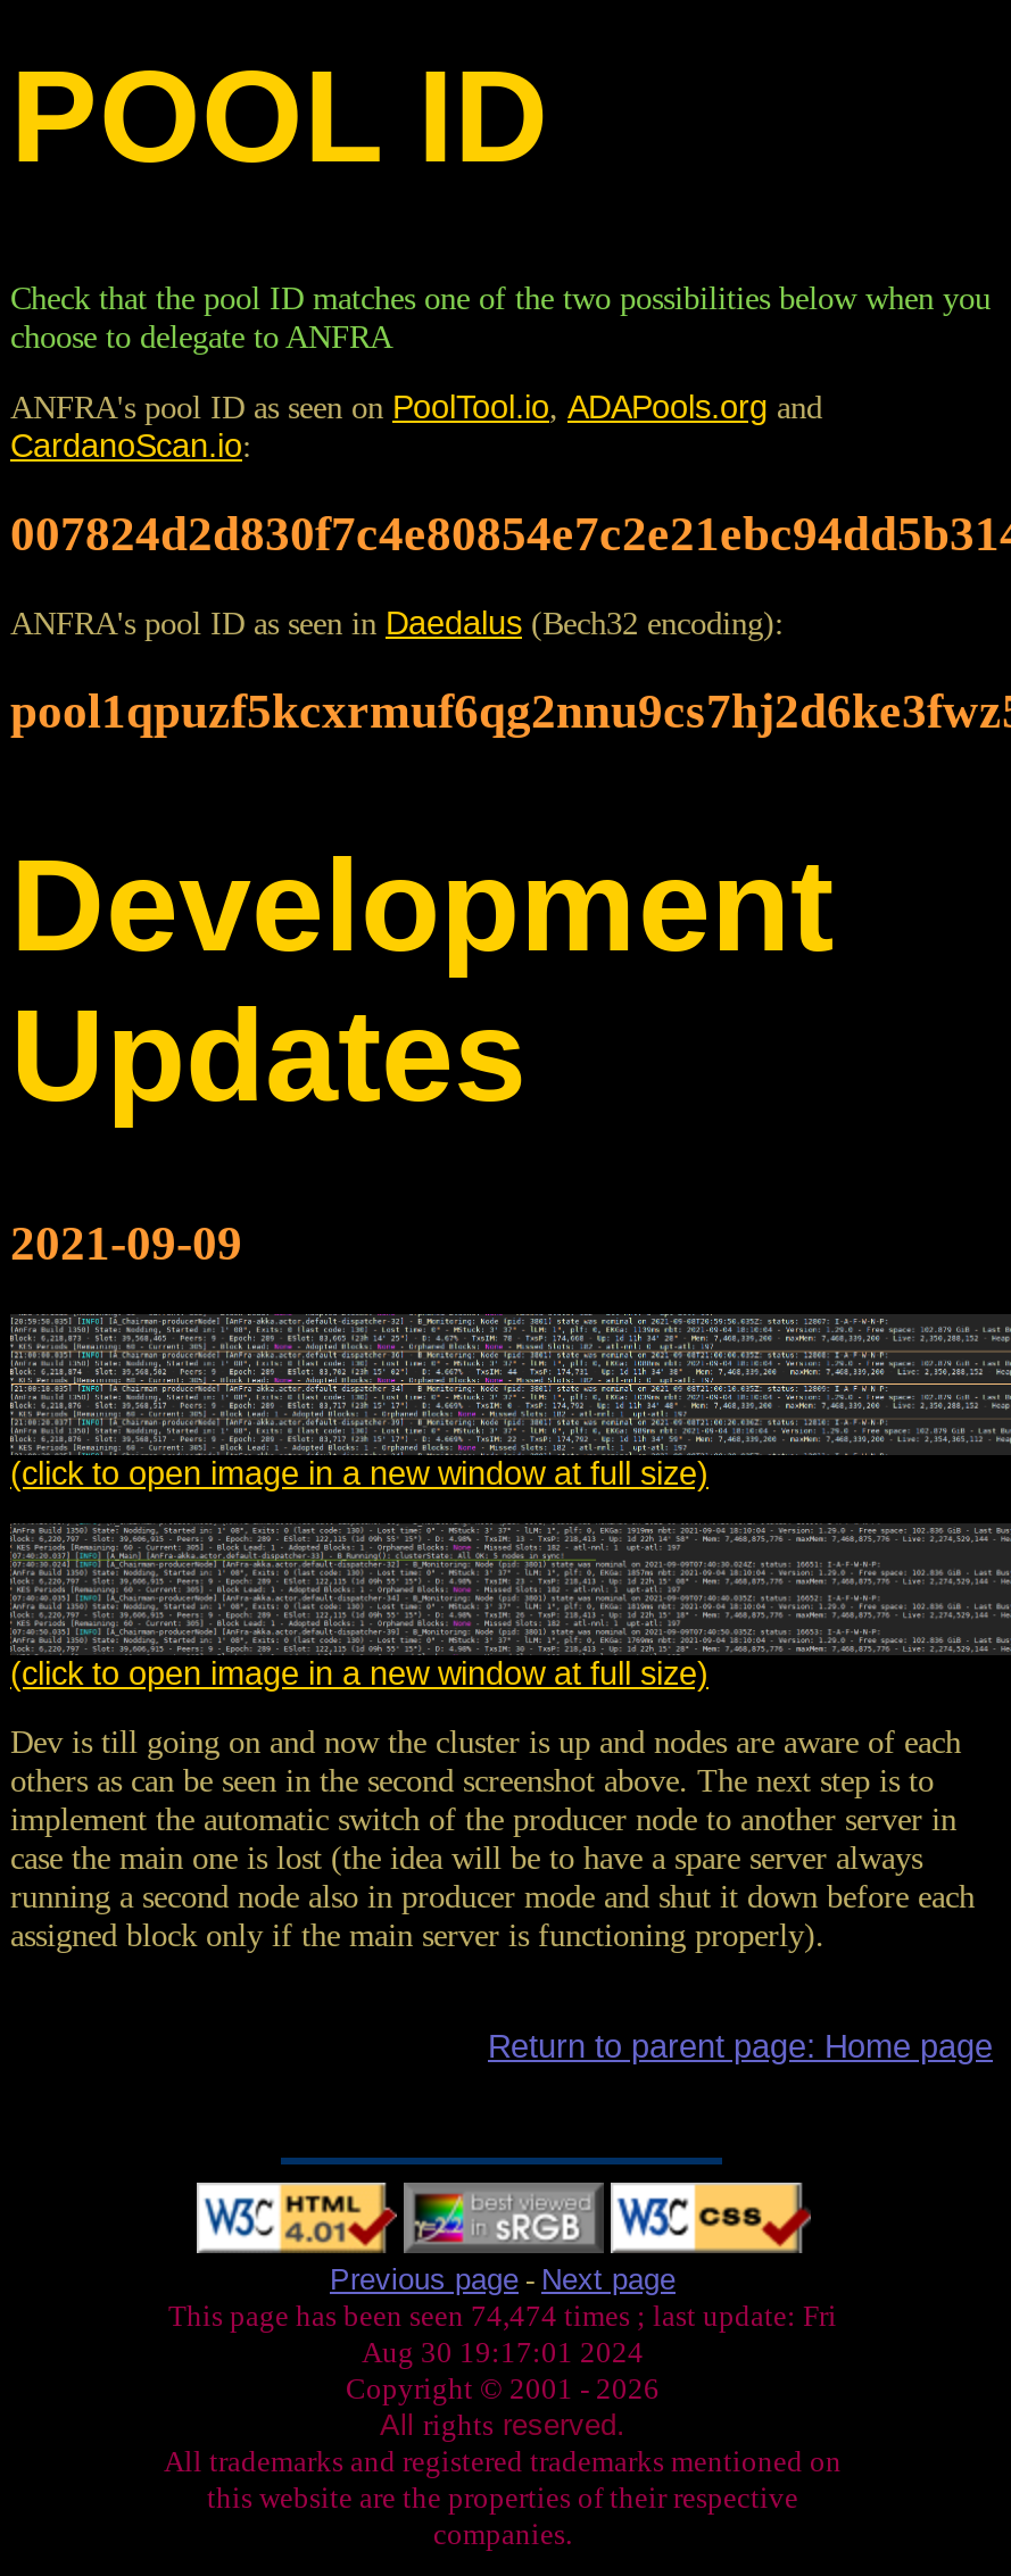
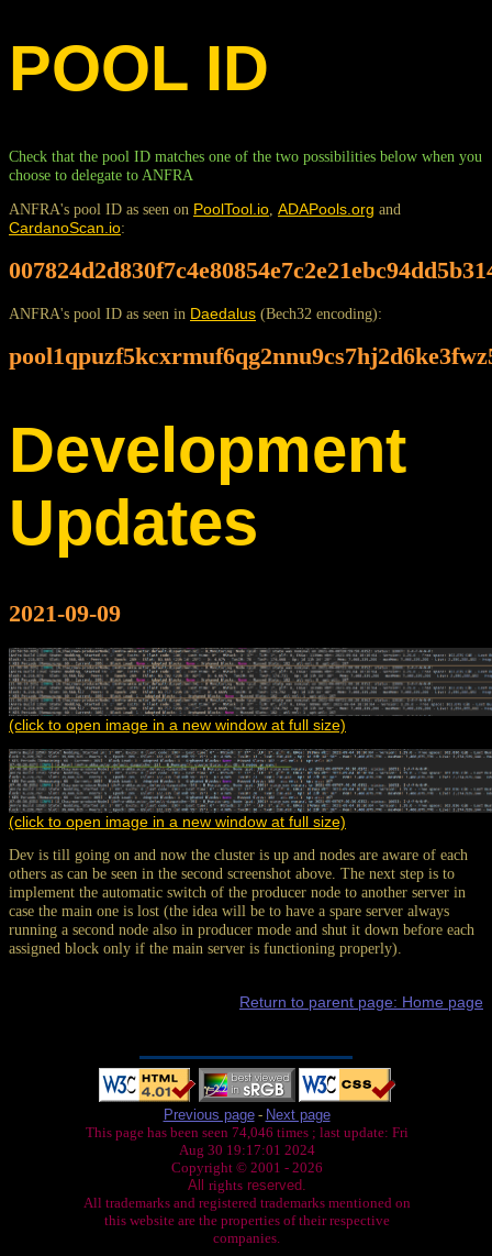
- This page has been seen 74,474 times ; last update: Fri
+ This page has been seen 74,046 times ; last update: Fri
